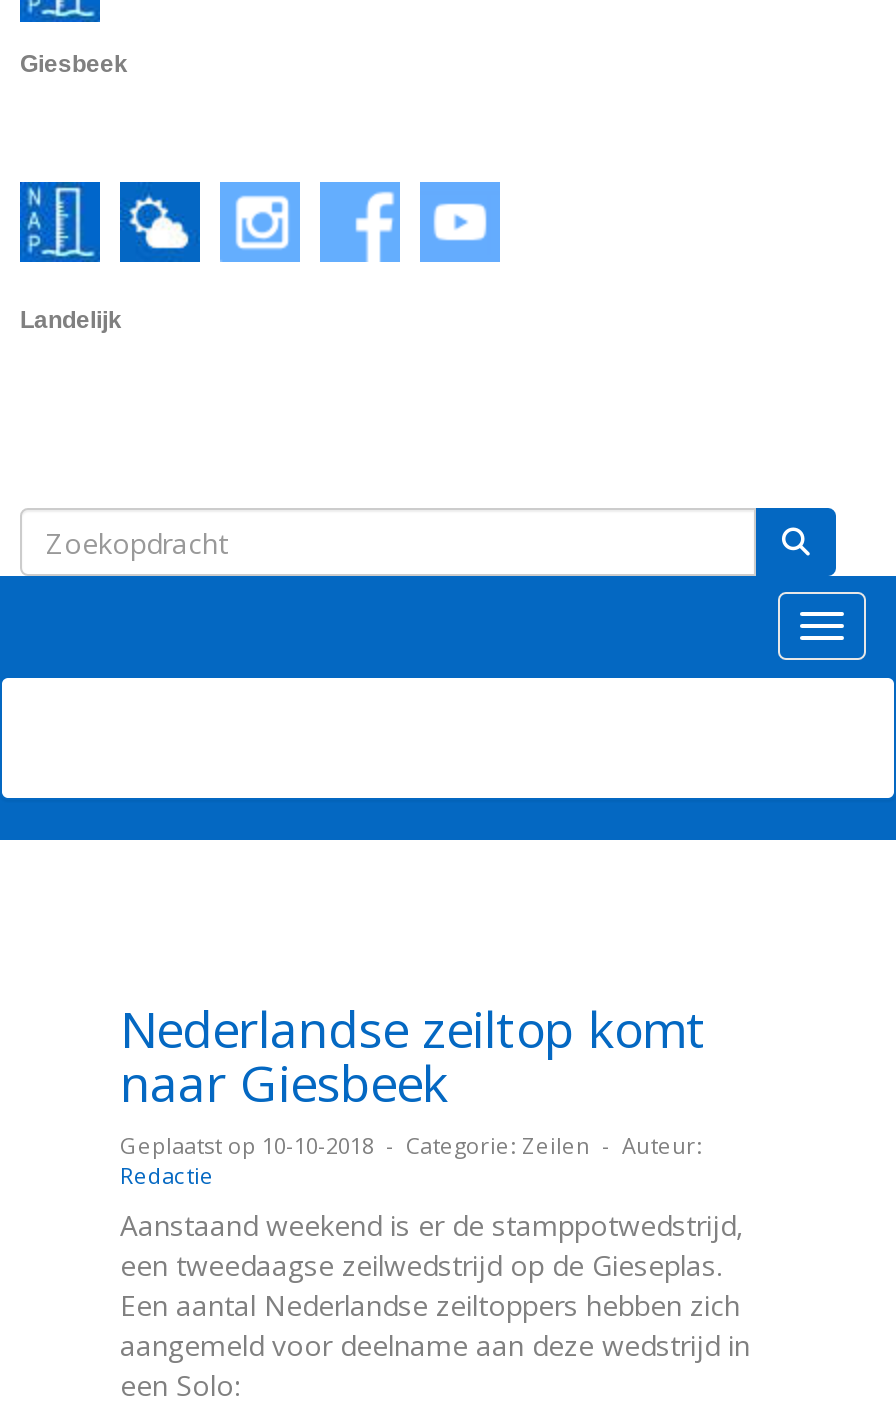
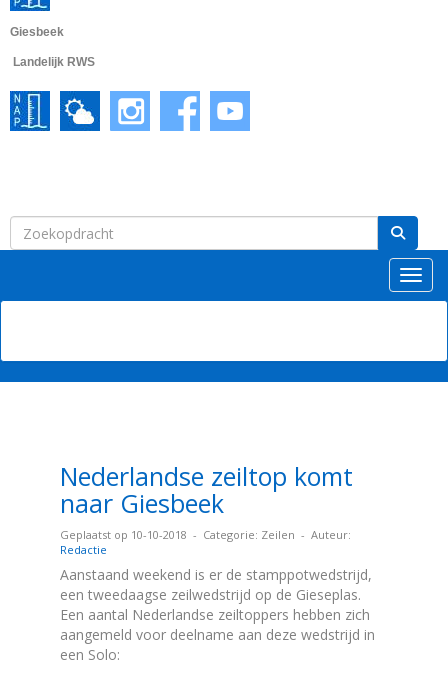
- Landelijk
+ Landelijk RWS
